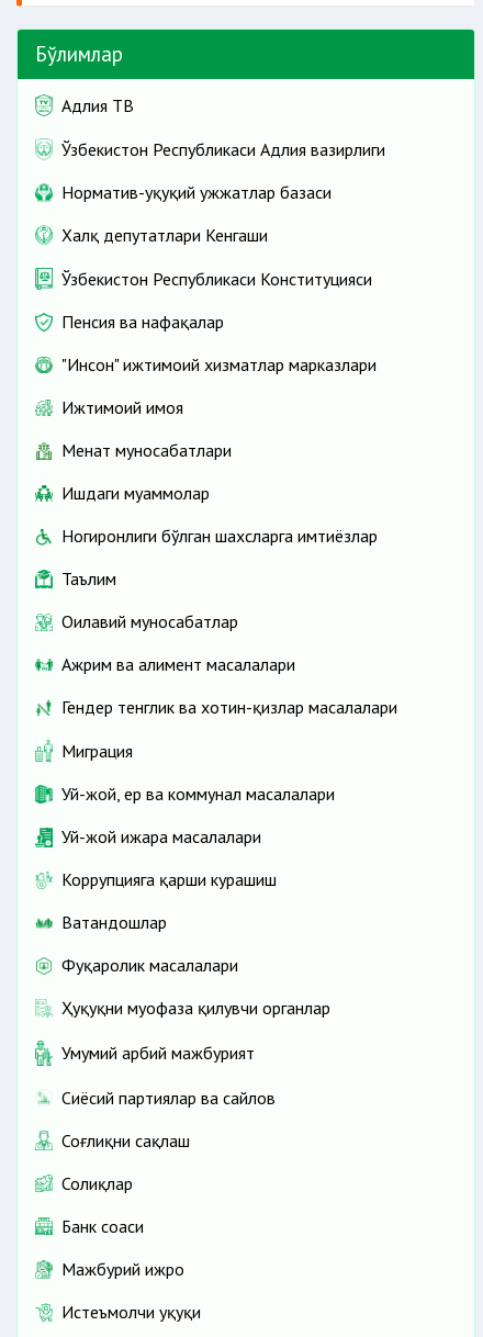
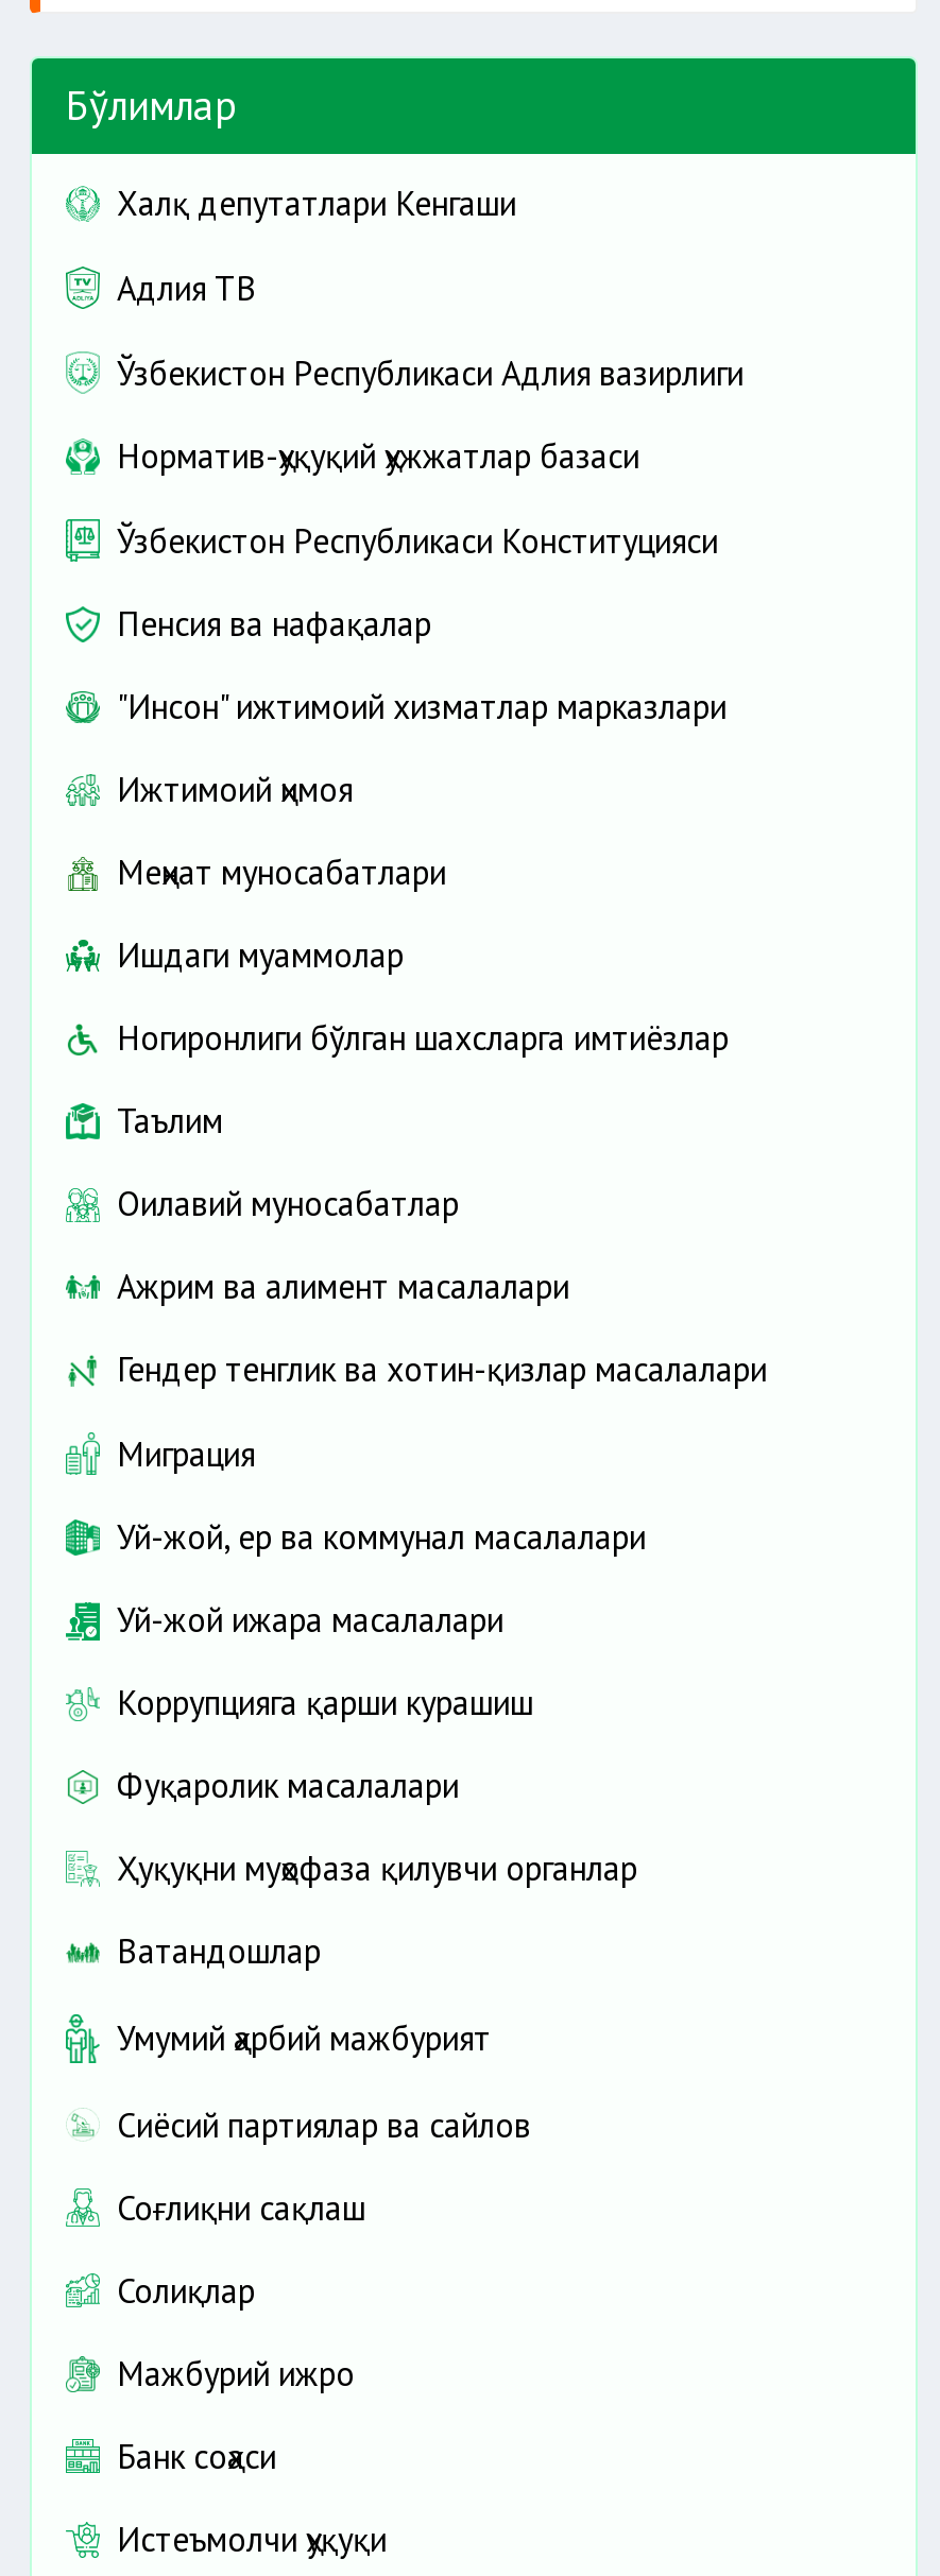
moved down: Адлия ТВ | Ўзбекистон Республикаси Адлия вазирлиги | Норматив-ҳуқуқий ҳужжатлар базаси

moved up: Халқ депутатлари Кенгаши

moved down: Ватандошлар

moved up: Фуқаролик масалалари | Ҳуқуқни муҳофаза қилувчи органлар

moved down: Банк соҳаси

moved up: Мажбурий ижро
